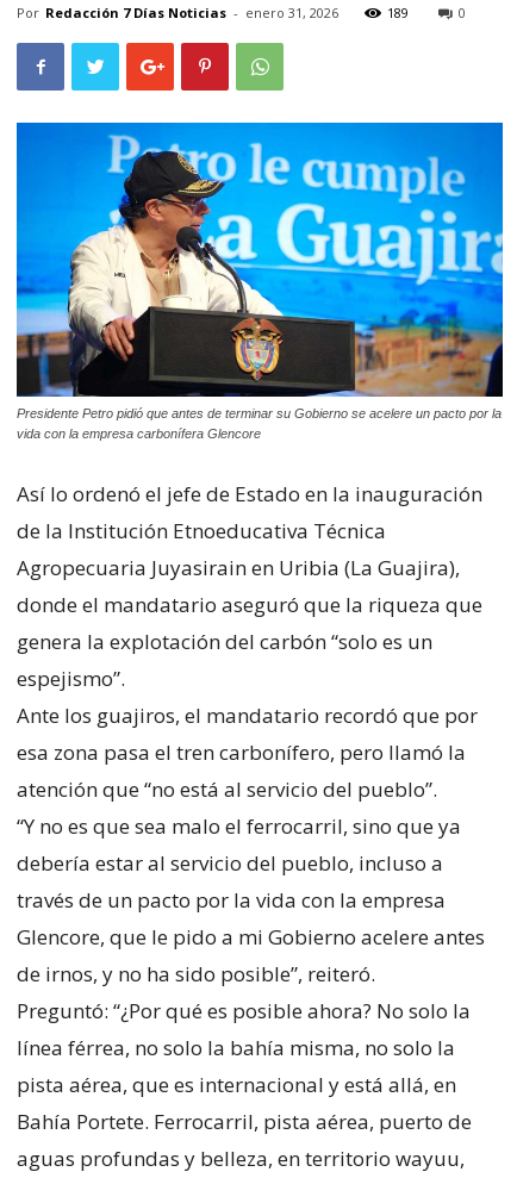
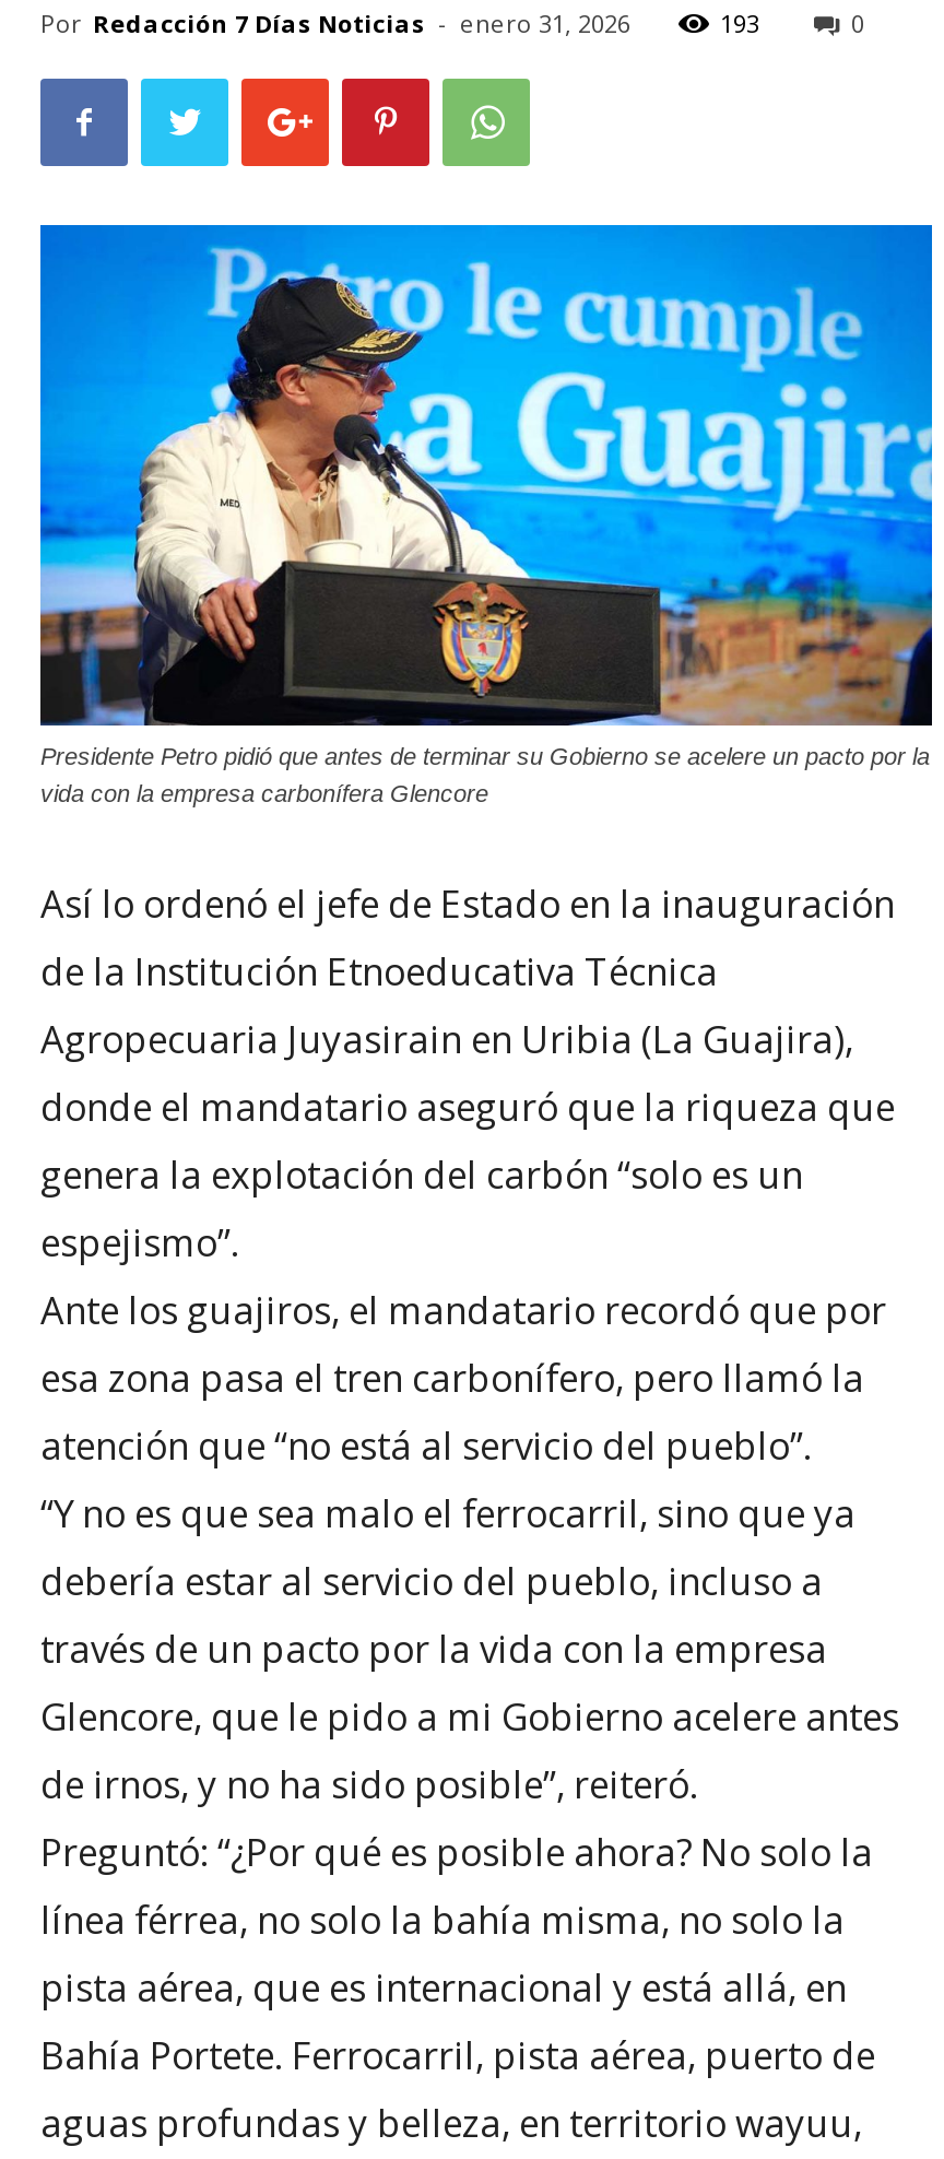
- 189
+ 193
